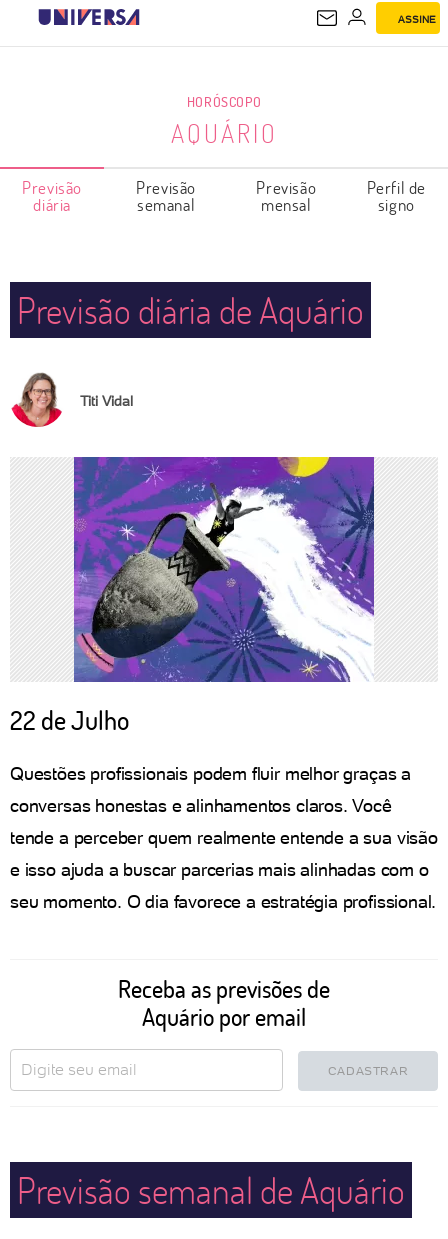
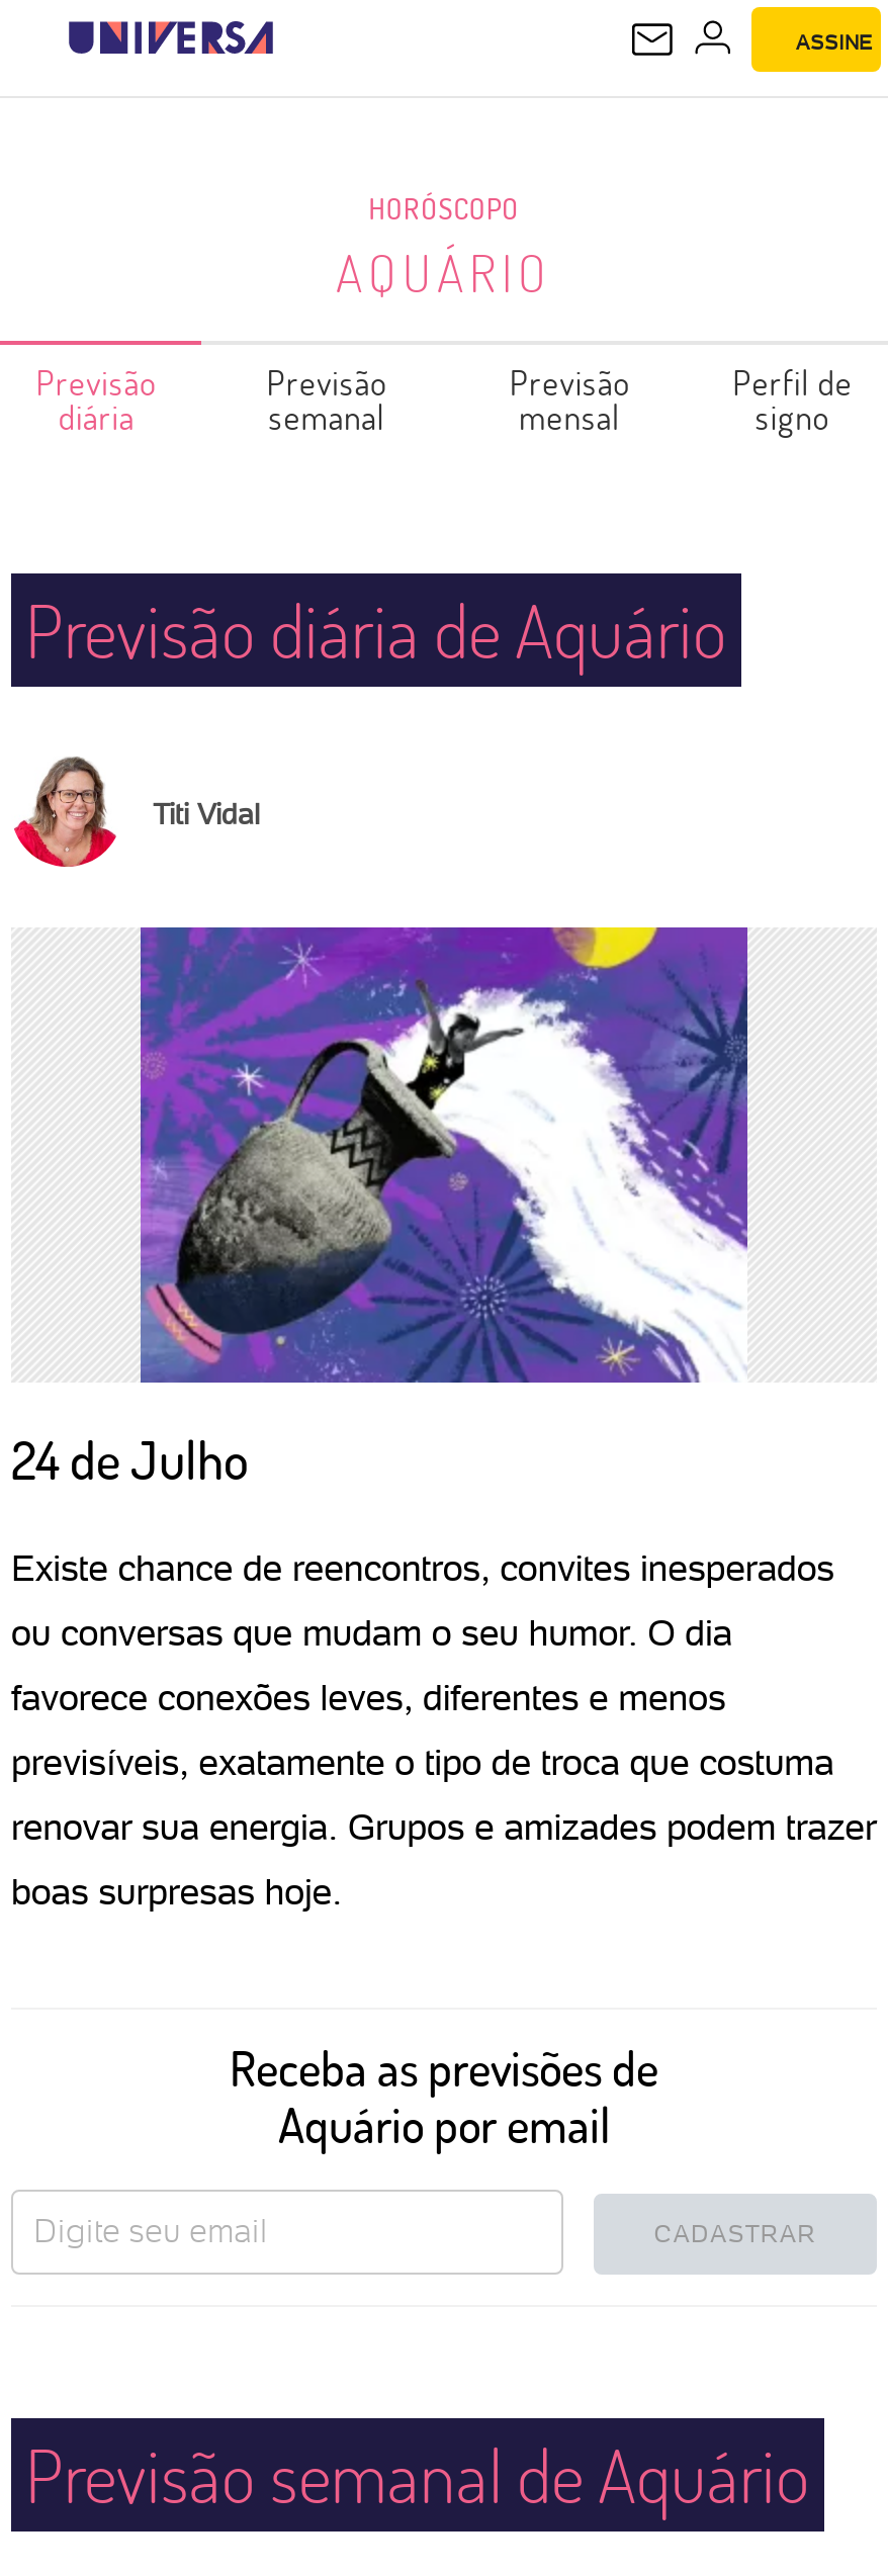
- 22 de Julho
- Questões profissionais podem fluir melhor graças a
- conversas honestas e alinhamentos claros. Você
- tende a perceber quem realmente entende a sua visão
- e isso ajuda a buscar parcerias mais alinhadas com o
- seu momento. O dia favorece a estratégia profissional.
+ 24 de Julho
+ Existe chance de reencontros, convites inesperados
+ ou conversas que mudam o seu humor. O dia
+ favorece conexões leves, diferentes e menos
+ previsíveis, exatamente o tipo de troca que costuma
+ renovar sua energia. Grupos e amizades podem trazer
+ boas surpresas hoje.
